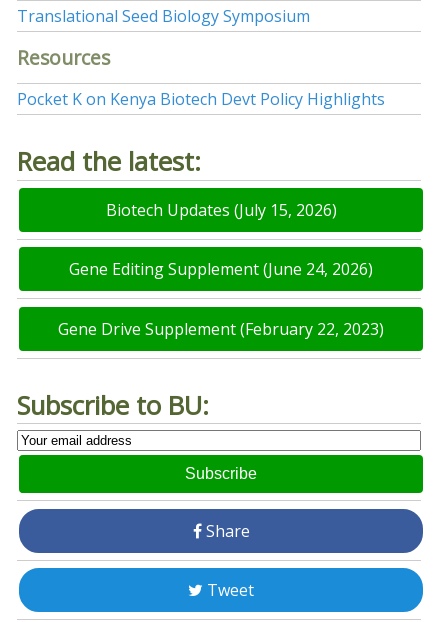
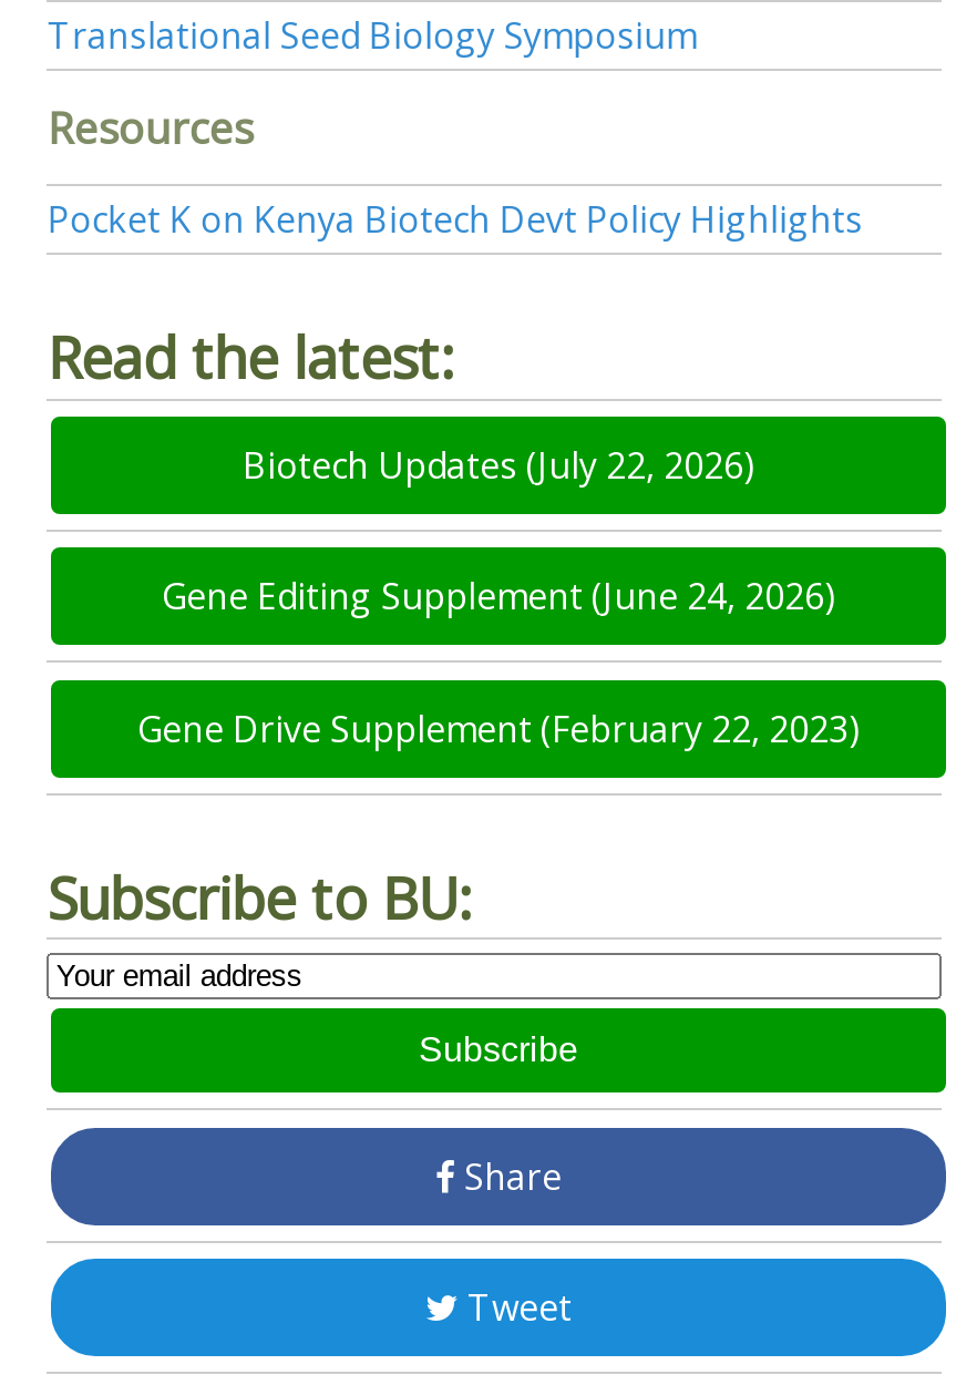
- Biotech Updates (July 15, 2026)
+ Biotech Updates (July 22, 2026)
